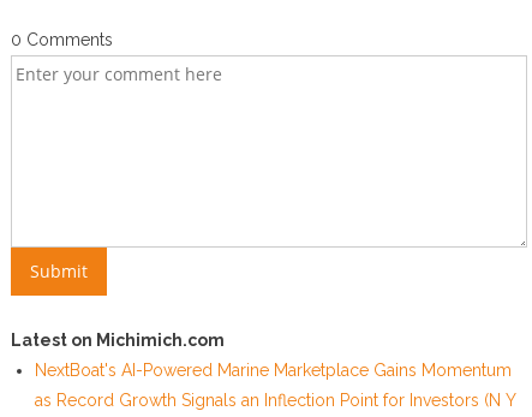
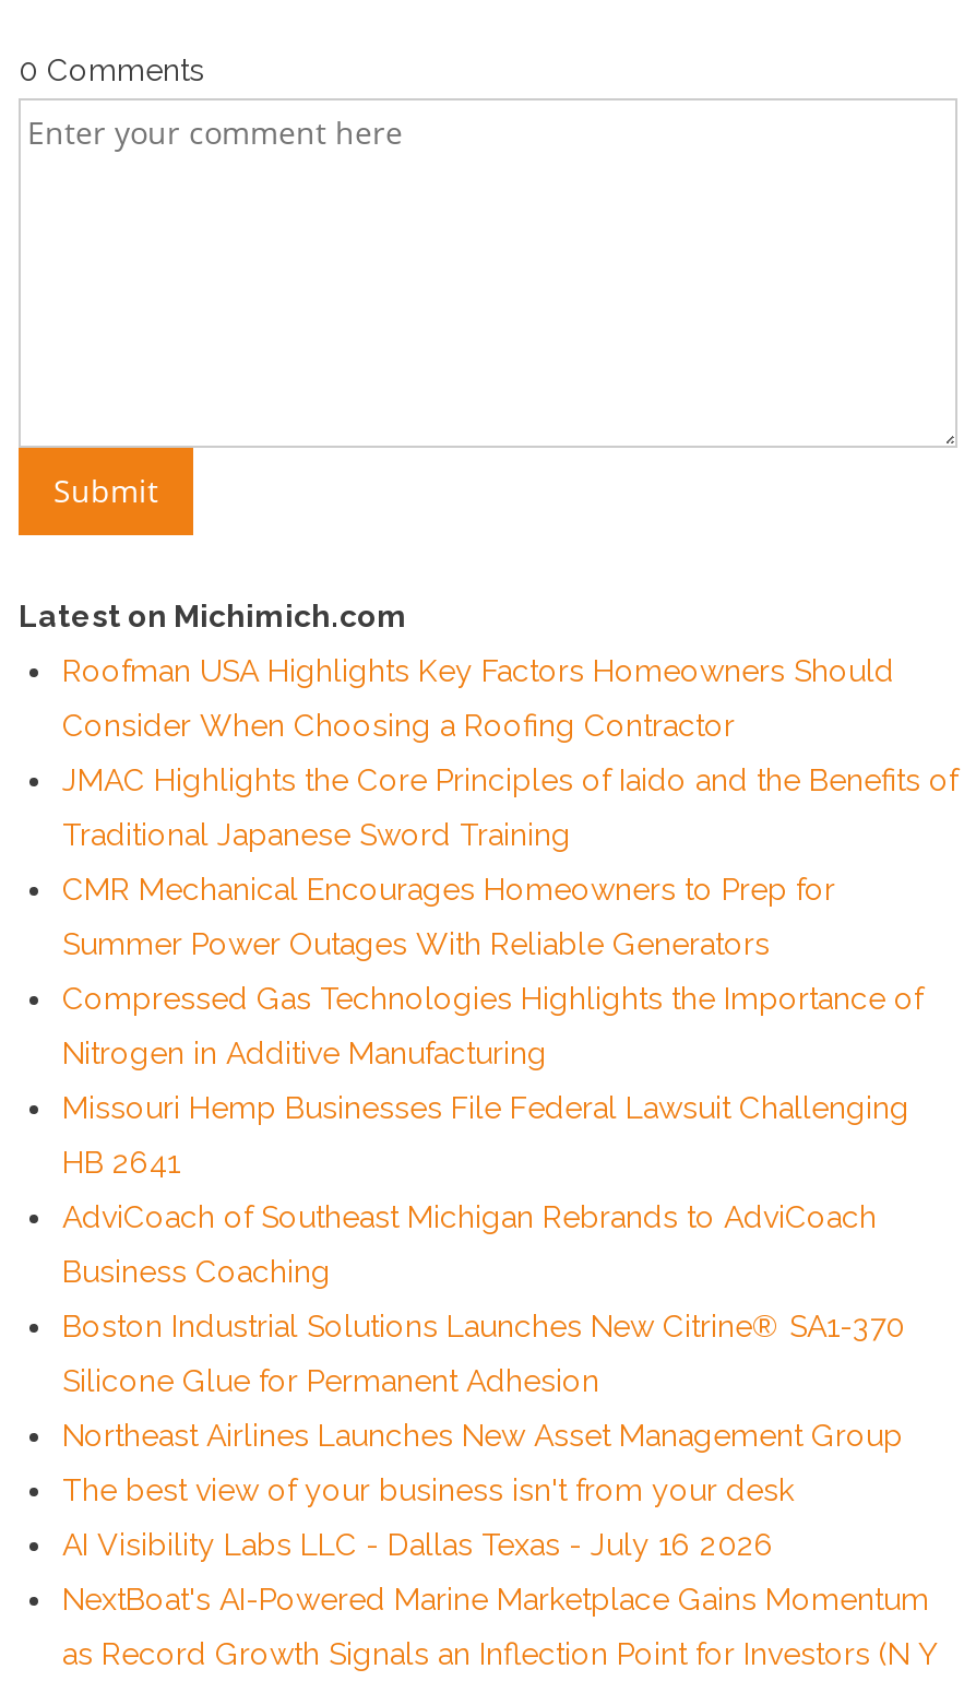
+ Roofman USA Highlights Key Factors Homeowners Should
+ Consider When Choosing a Roofing Contractor
+ JMAC Highlights the Core Principles of Iaido and the Benefits of
+ Traditional Japanese Sword Training
+ CMR Mechanical Encourages Homeowners to Prep for
+ Summer Power Outages With Reliable Generators
+ Compressed Gas Technologies Highlights the Importance of
+ Nitrogen in Additive Manufacturing
+ Missouri Hemp Businesses File Federal Lawsuit Challenging
+ HB 2641
+ AdviCoach of Southeast Michigan Rebrands to AdviCoach
+ Business Coaching
+ Boston Industrial Solutions Launches New Citrine® SA1-370
+ Silicone Glue for Permanent Adhesion
+ Northeast Airlines Launches New Asset Management Group
+ The best view of your business isn't from your desk
+ AI Visibility Labs LLC - Dallas Texas - July 16 2026
